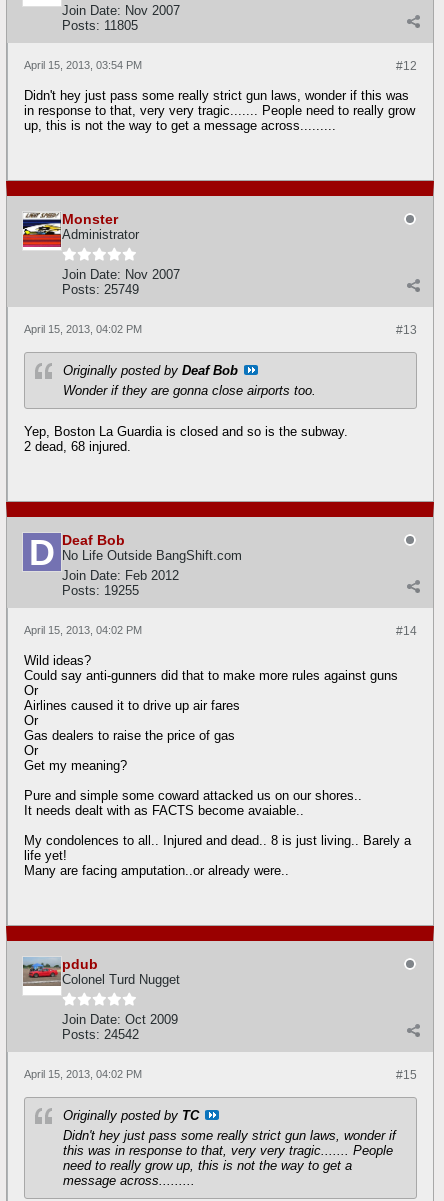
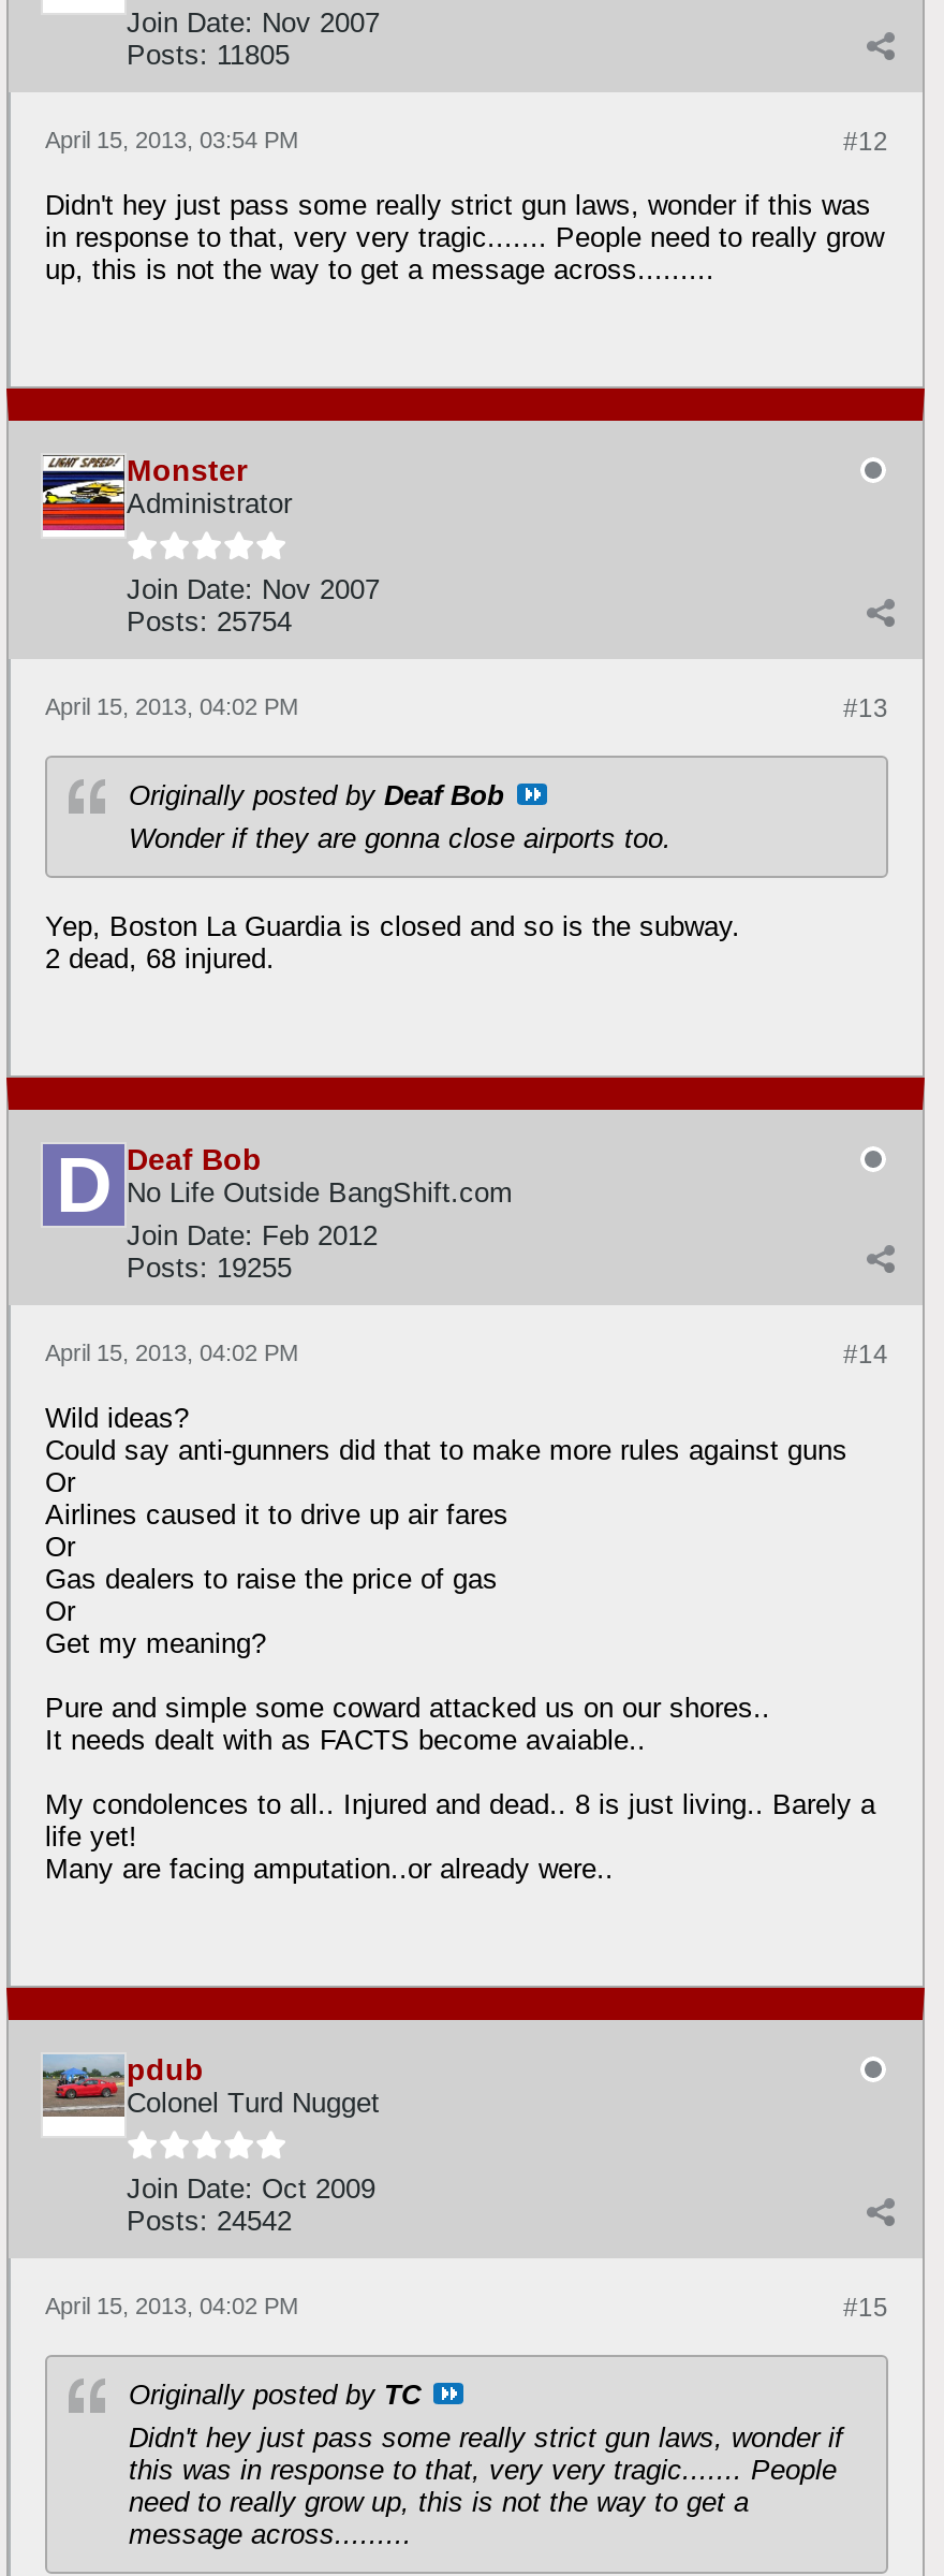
- Posts: 25749
+ Posts: 25754
